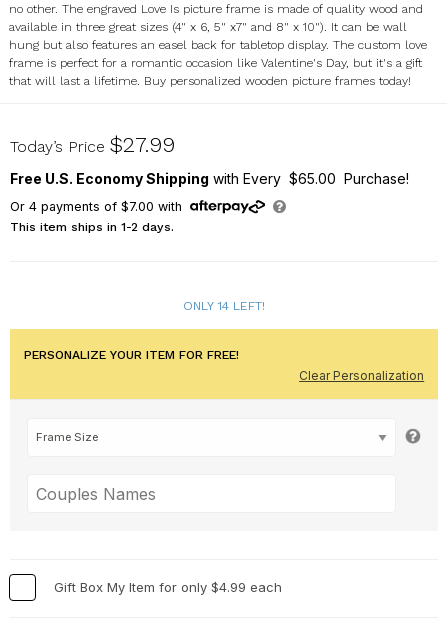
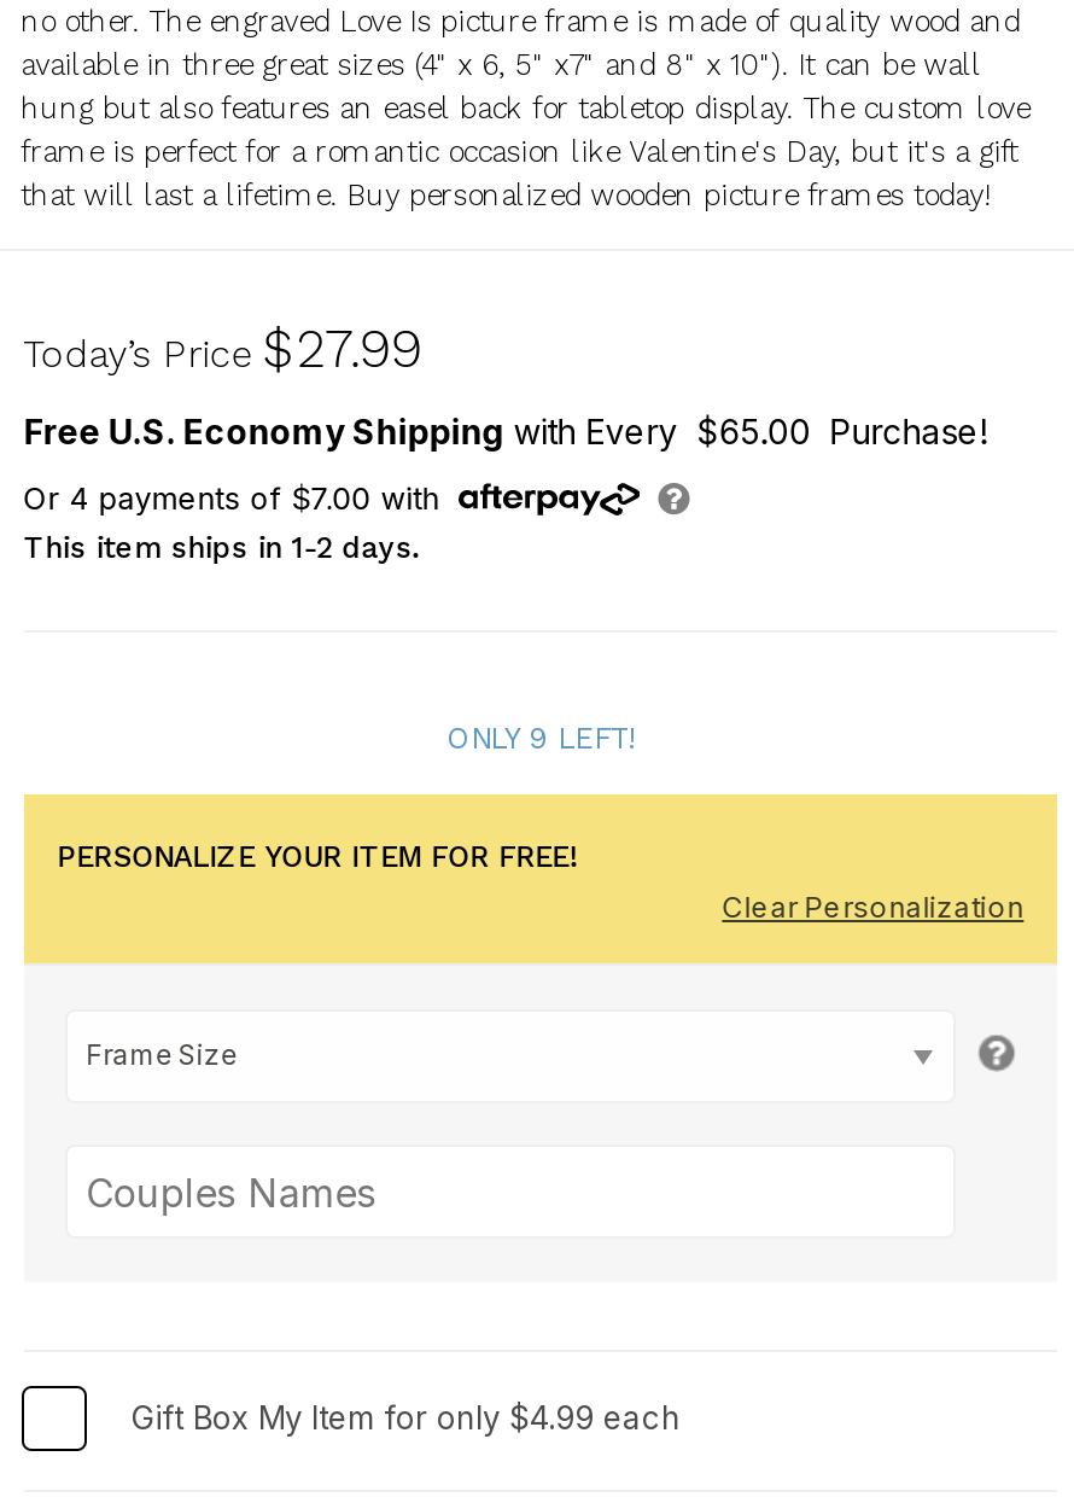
- ONLY 14 LEFT!
+ ONLY 9 LEFT!
